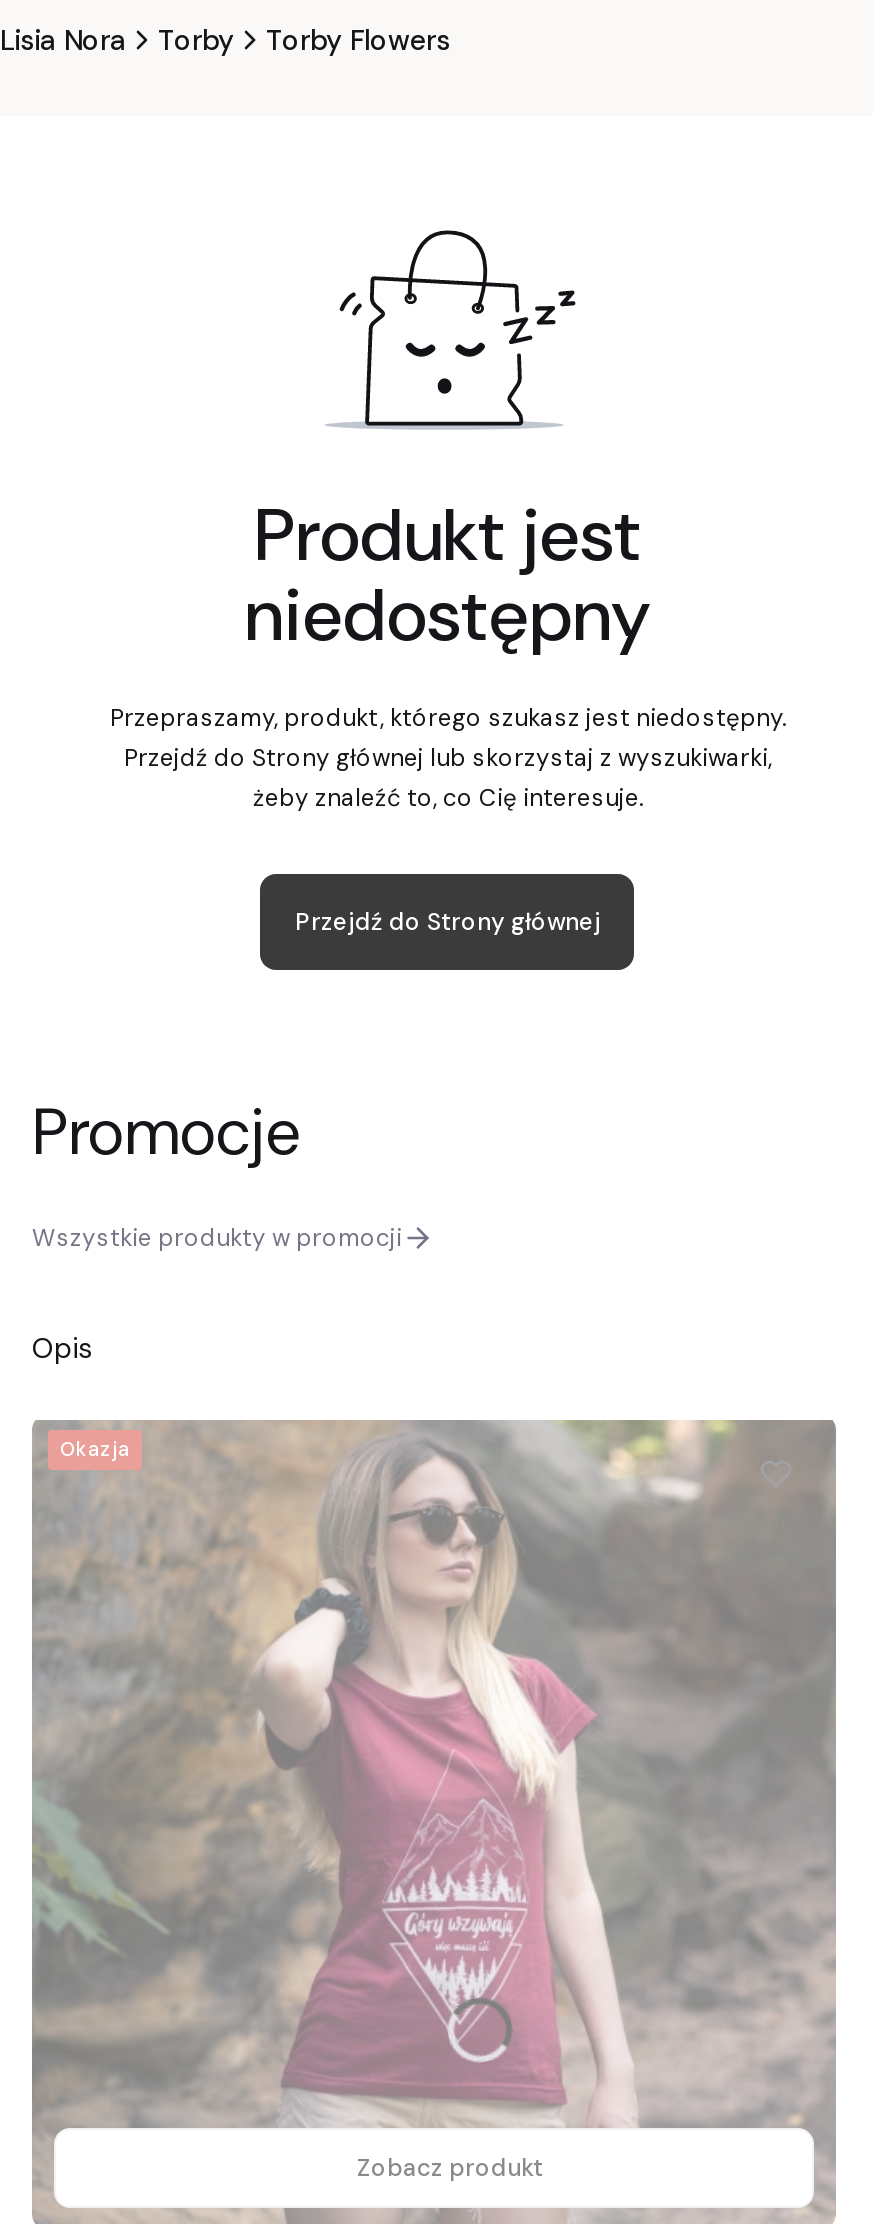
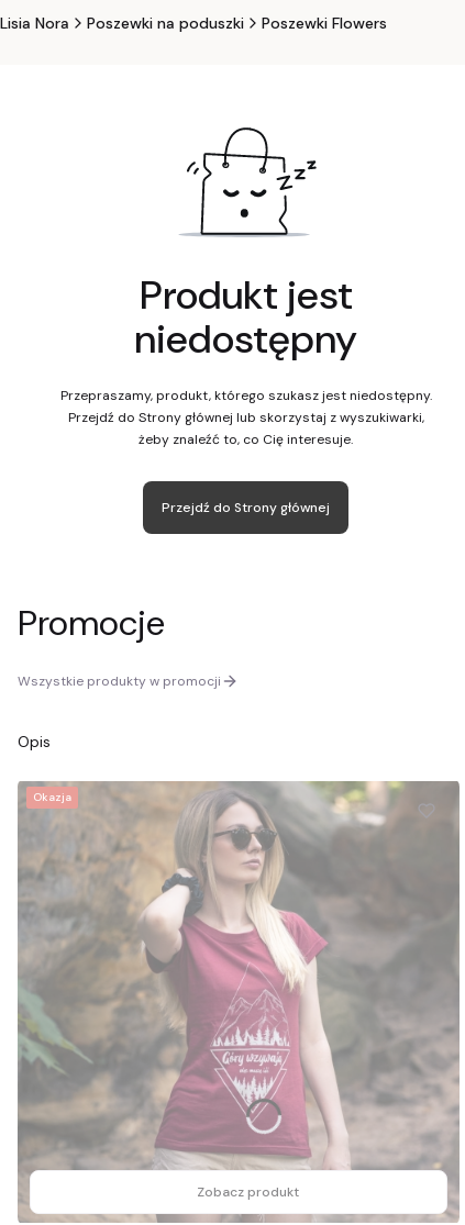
- Torby
- Torby Flowers
+ Poszewki na poduszki
+ Poszewki Flowers
